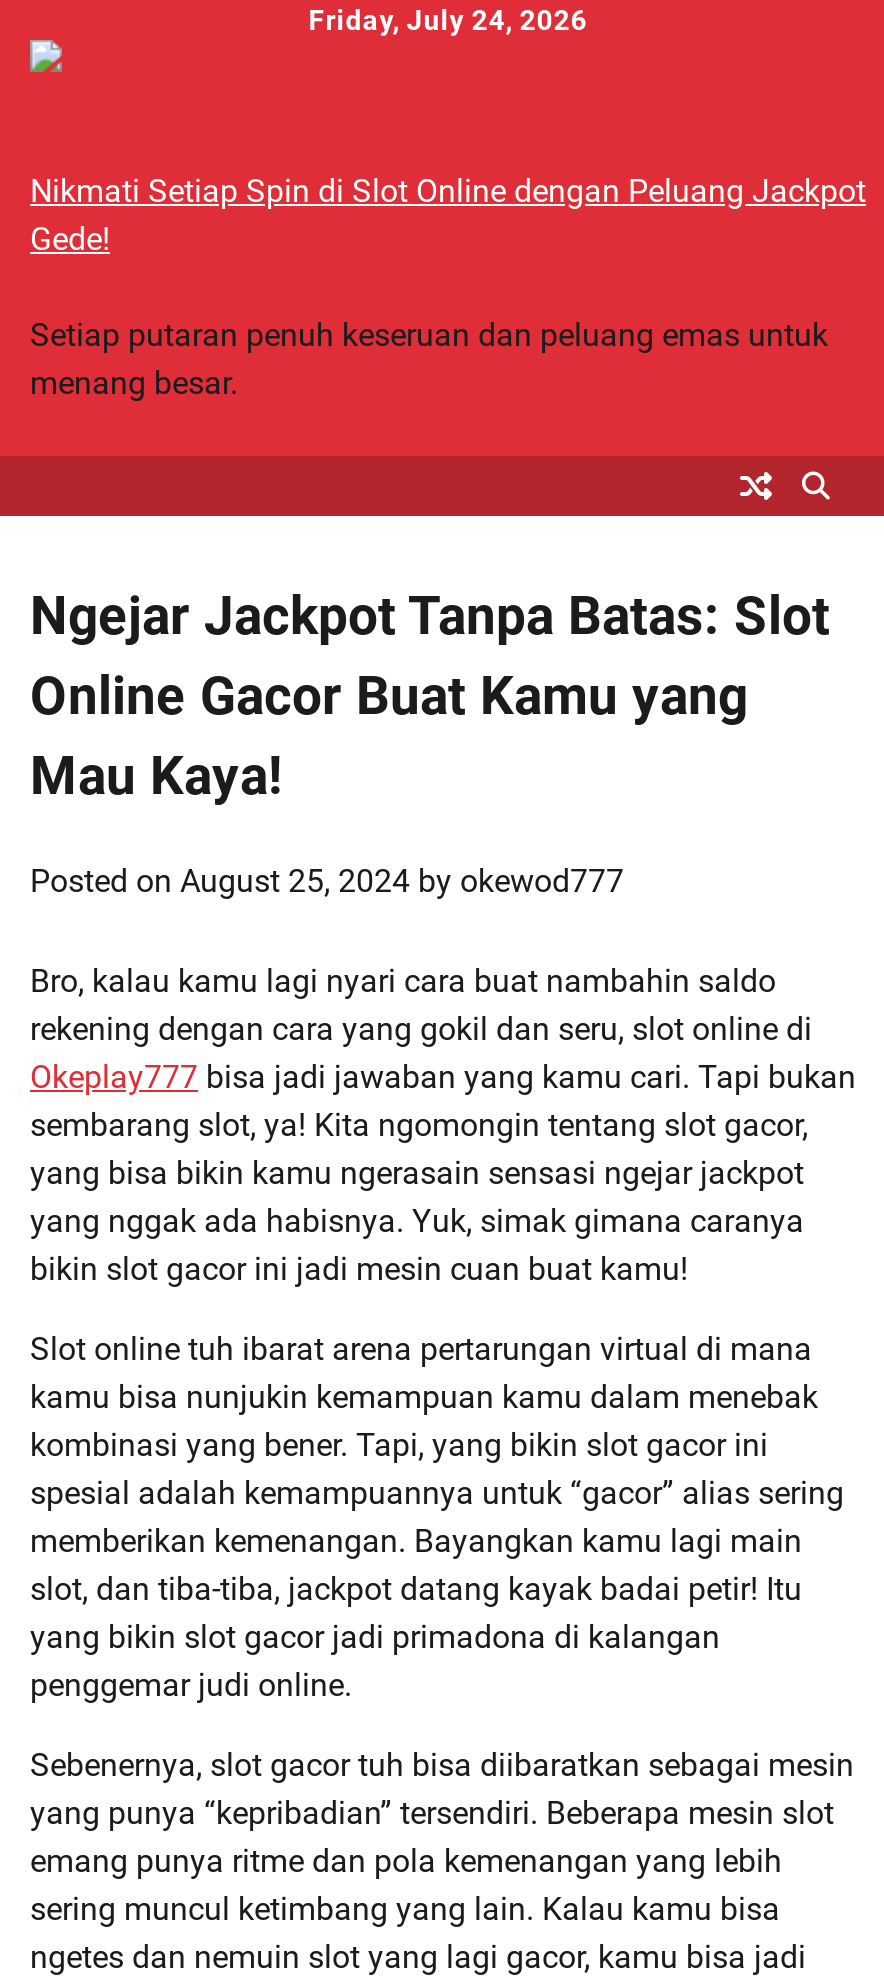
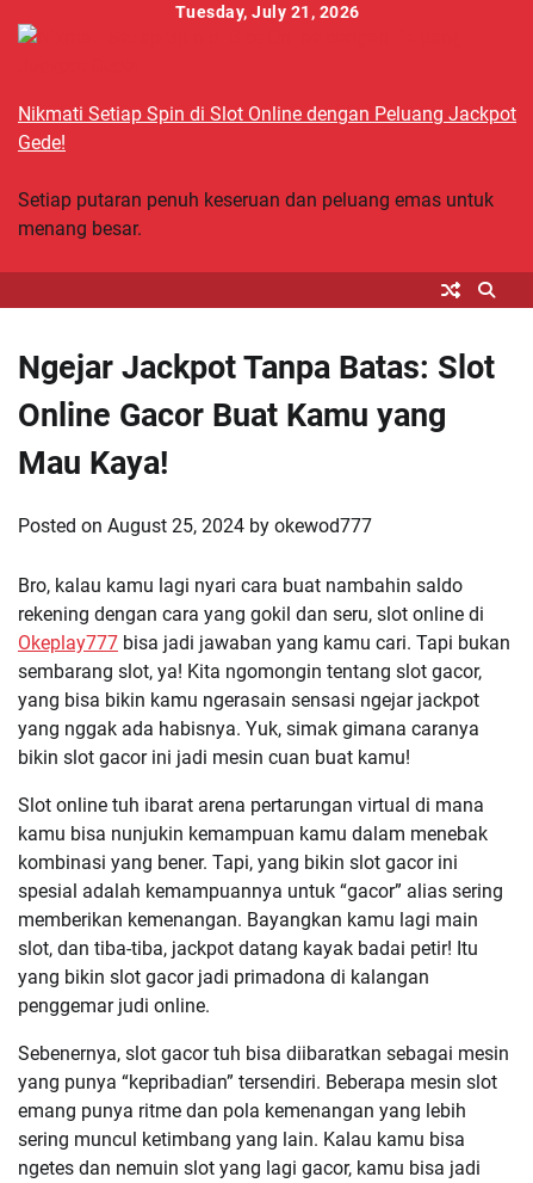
- Friday, July 24, 2026
+ Tuesday, July 21, 2026
